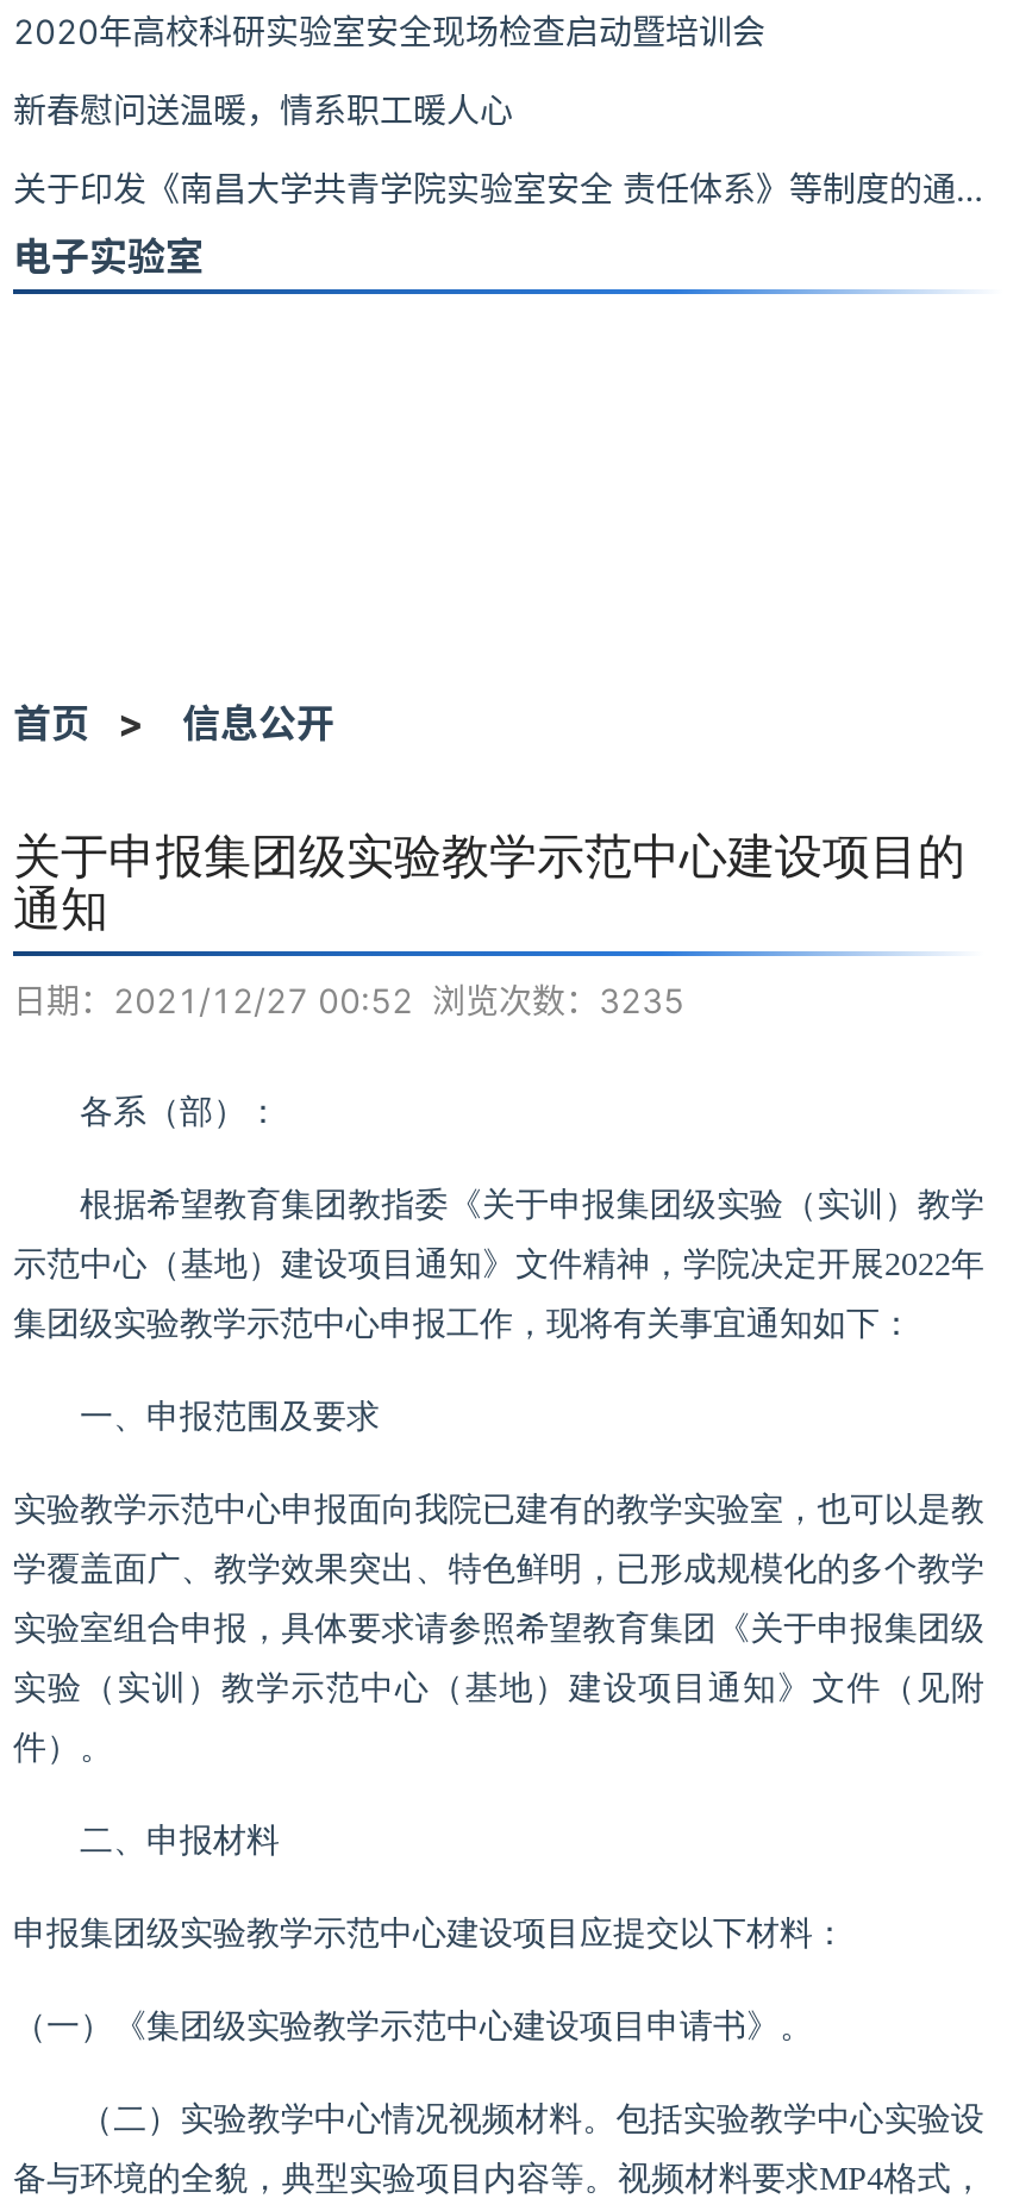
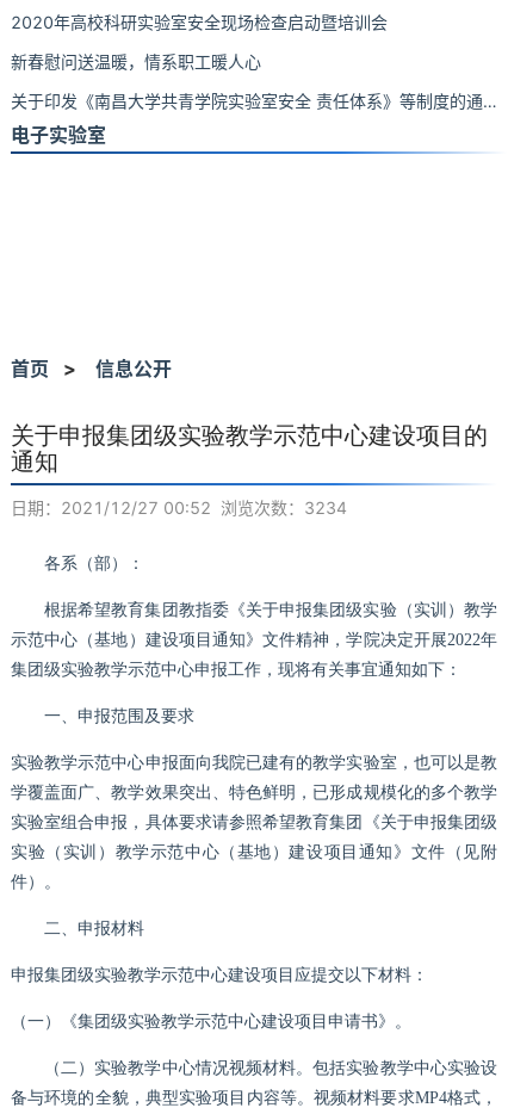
- 日期：2021/12/27 00:52 浏览次数：3235
+ 日期：2021/12/27 00:52 浏览次数：3234
